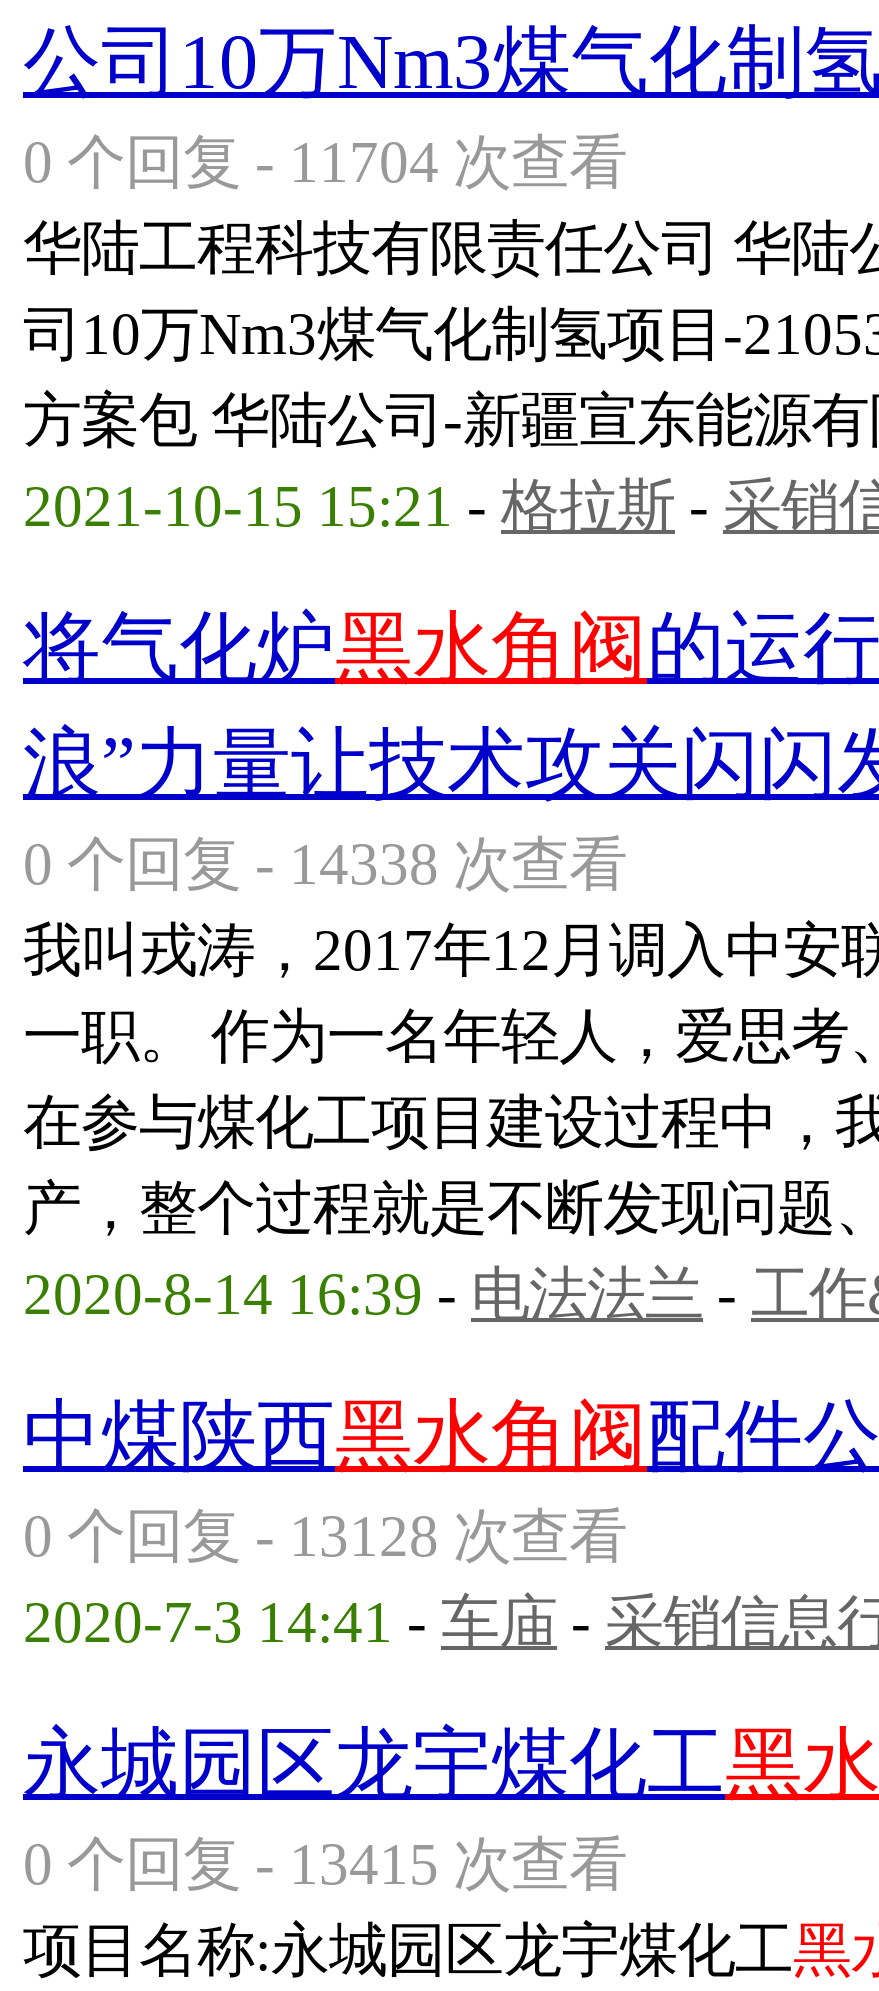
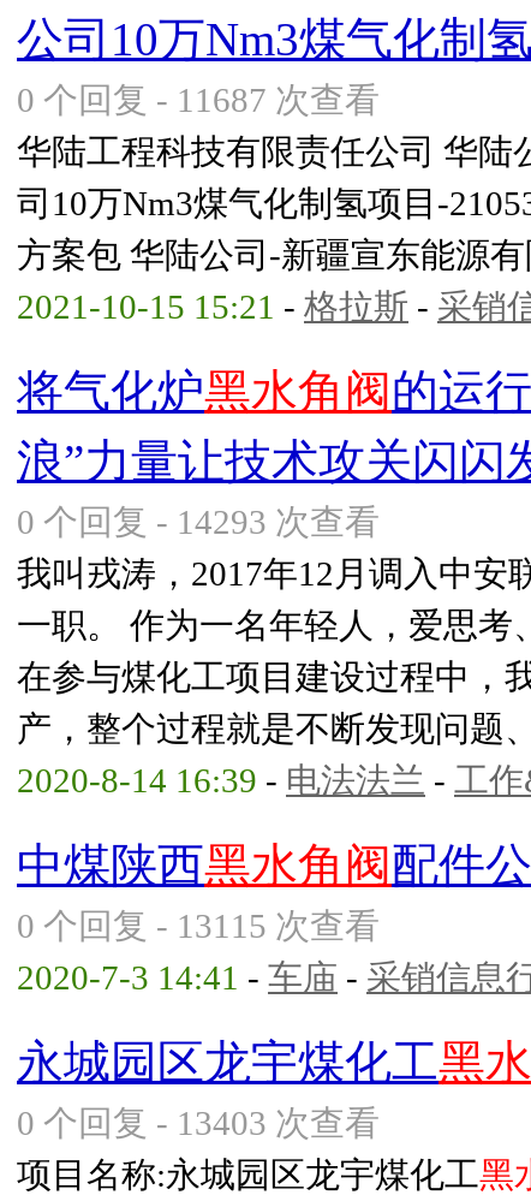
- 0 个回复 - 11704 次查看
+ 0 个回复 - 11687 次查看

- 0 个回复 - 14338 次查看
+ 0 个回复 - 14293 次查看

- 0 个回复 - 13128 次查看
+ 0 个回复 - 13115 次查看

- 0 个回复 - 13415 次查看
+ 0 个回复 - 13403 次查看
